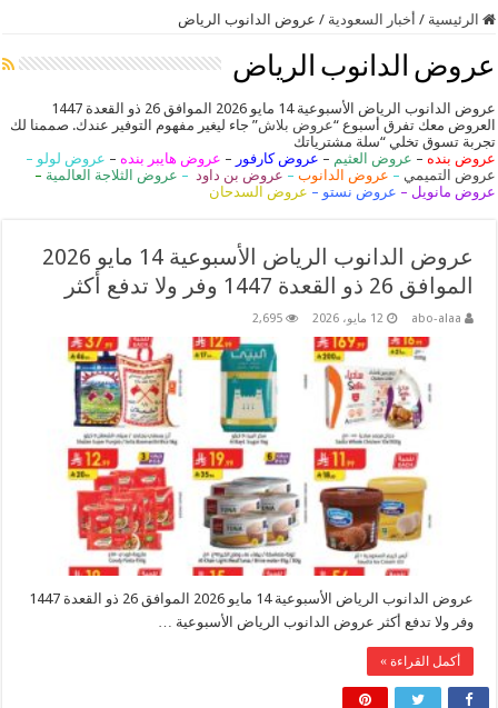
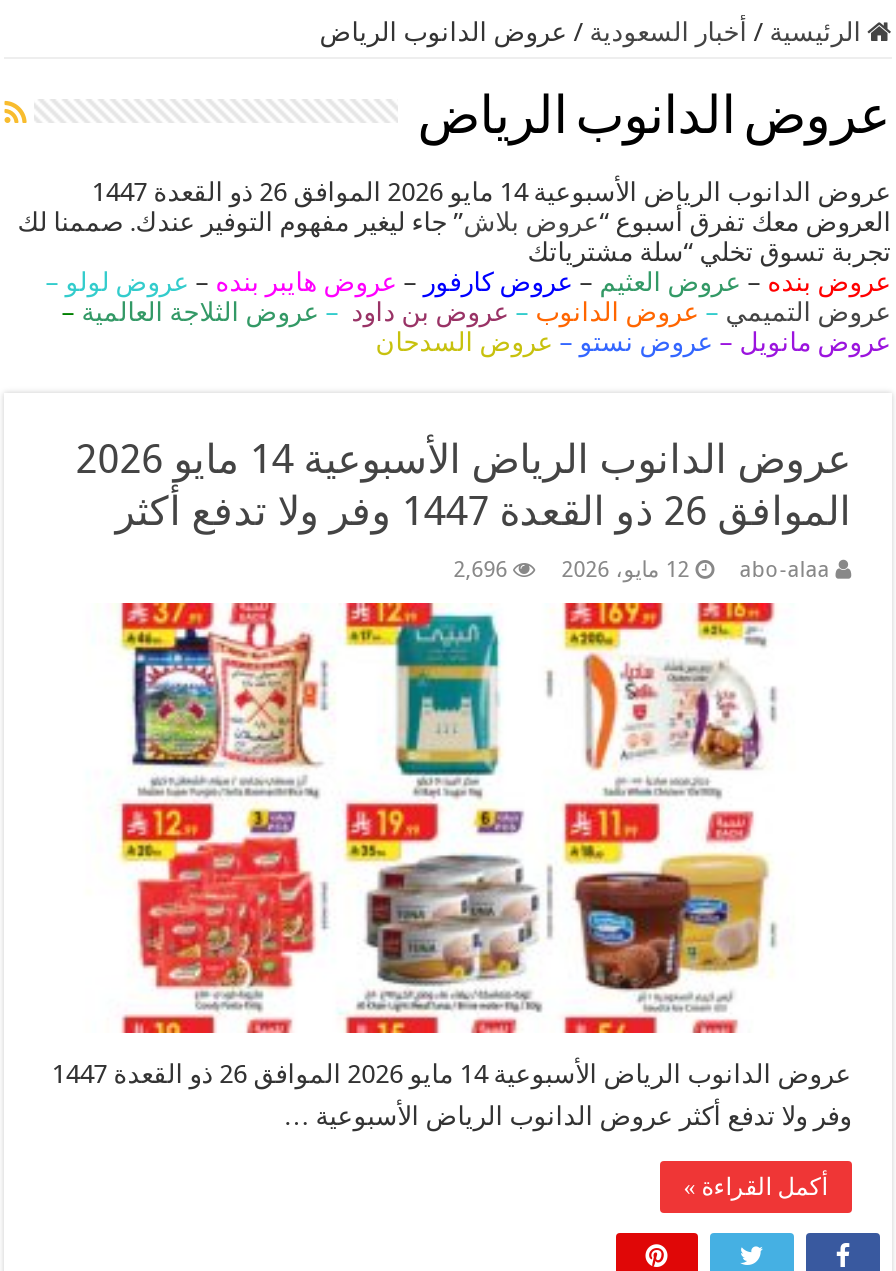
- 2,695
+ 2,696
